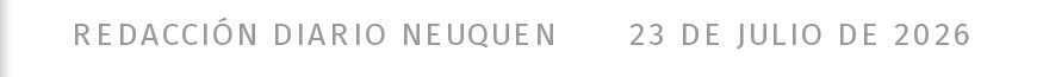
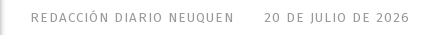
- REDACCIÓN DIARIO NEUQUEN 23 DE JULIO DE 2026
+ REDACCIÓN DIARIO NEUQUEN 20 DE JULIO DE 2026
